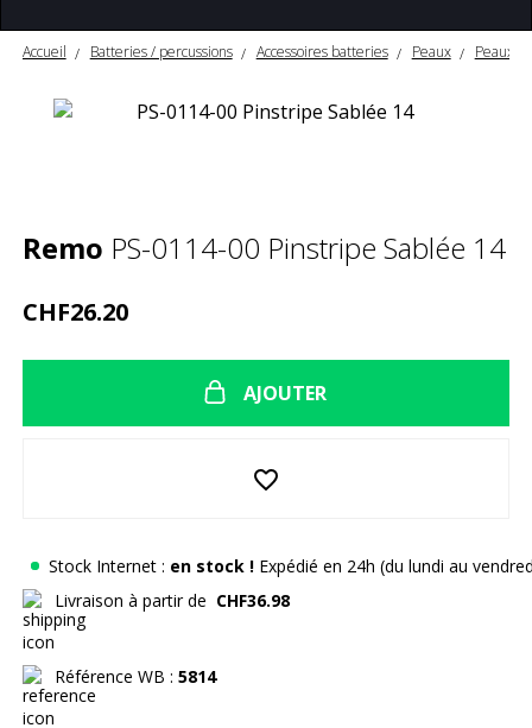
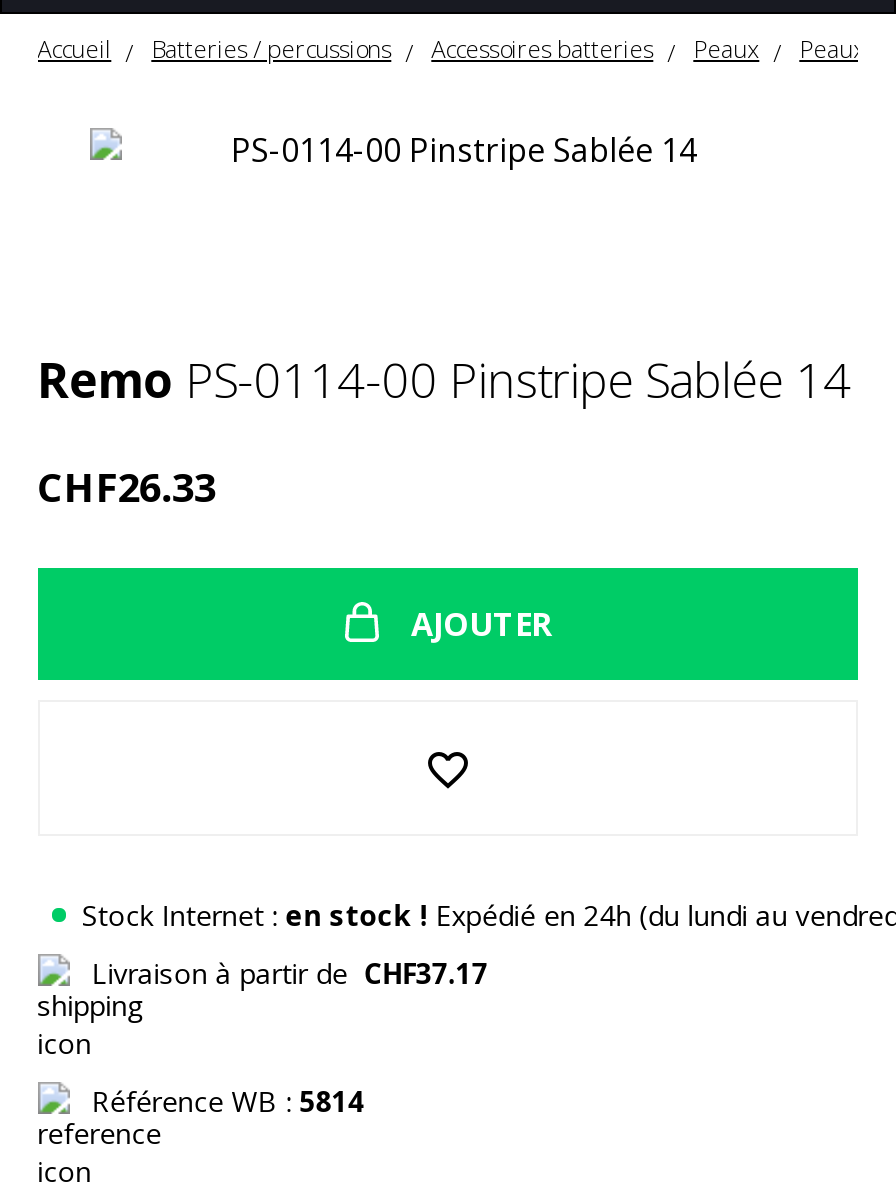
- CHF26.20
+ CHF26.33

- Livraison à partir de CHF36.98
+ Livraison à partir de CHF37.17
